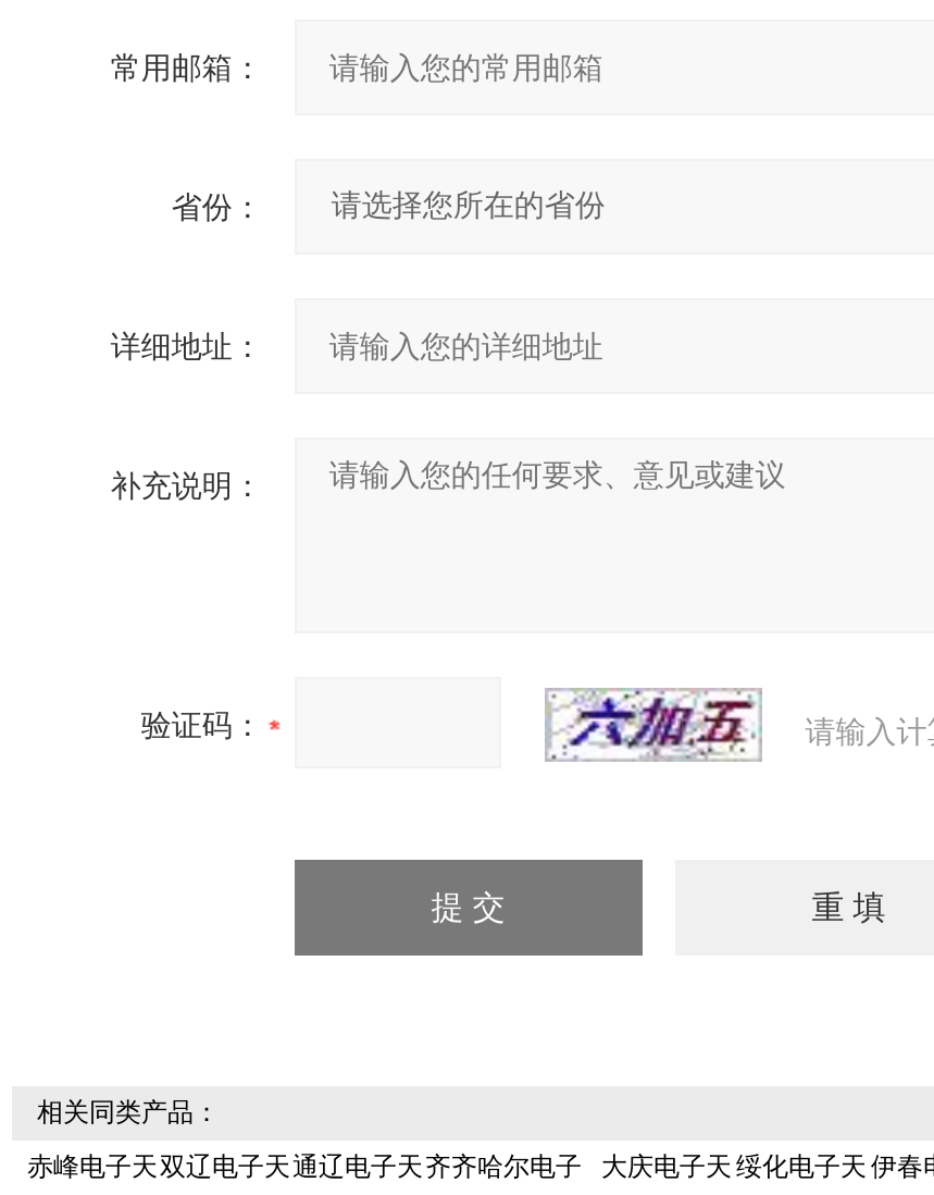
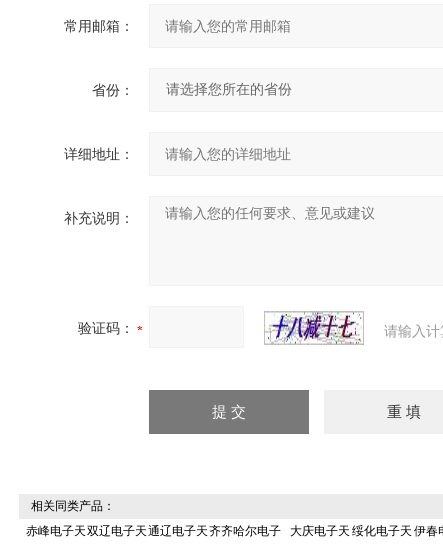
- [image]
+ [image]
